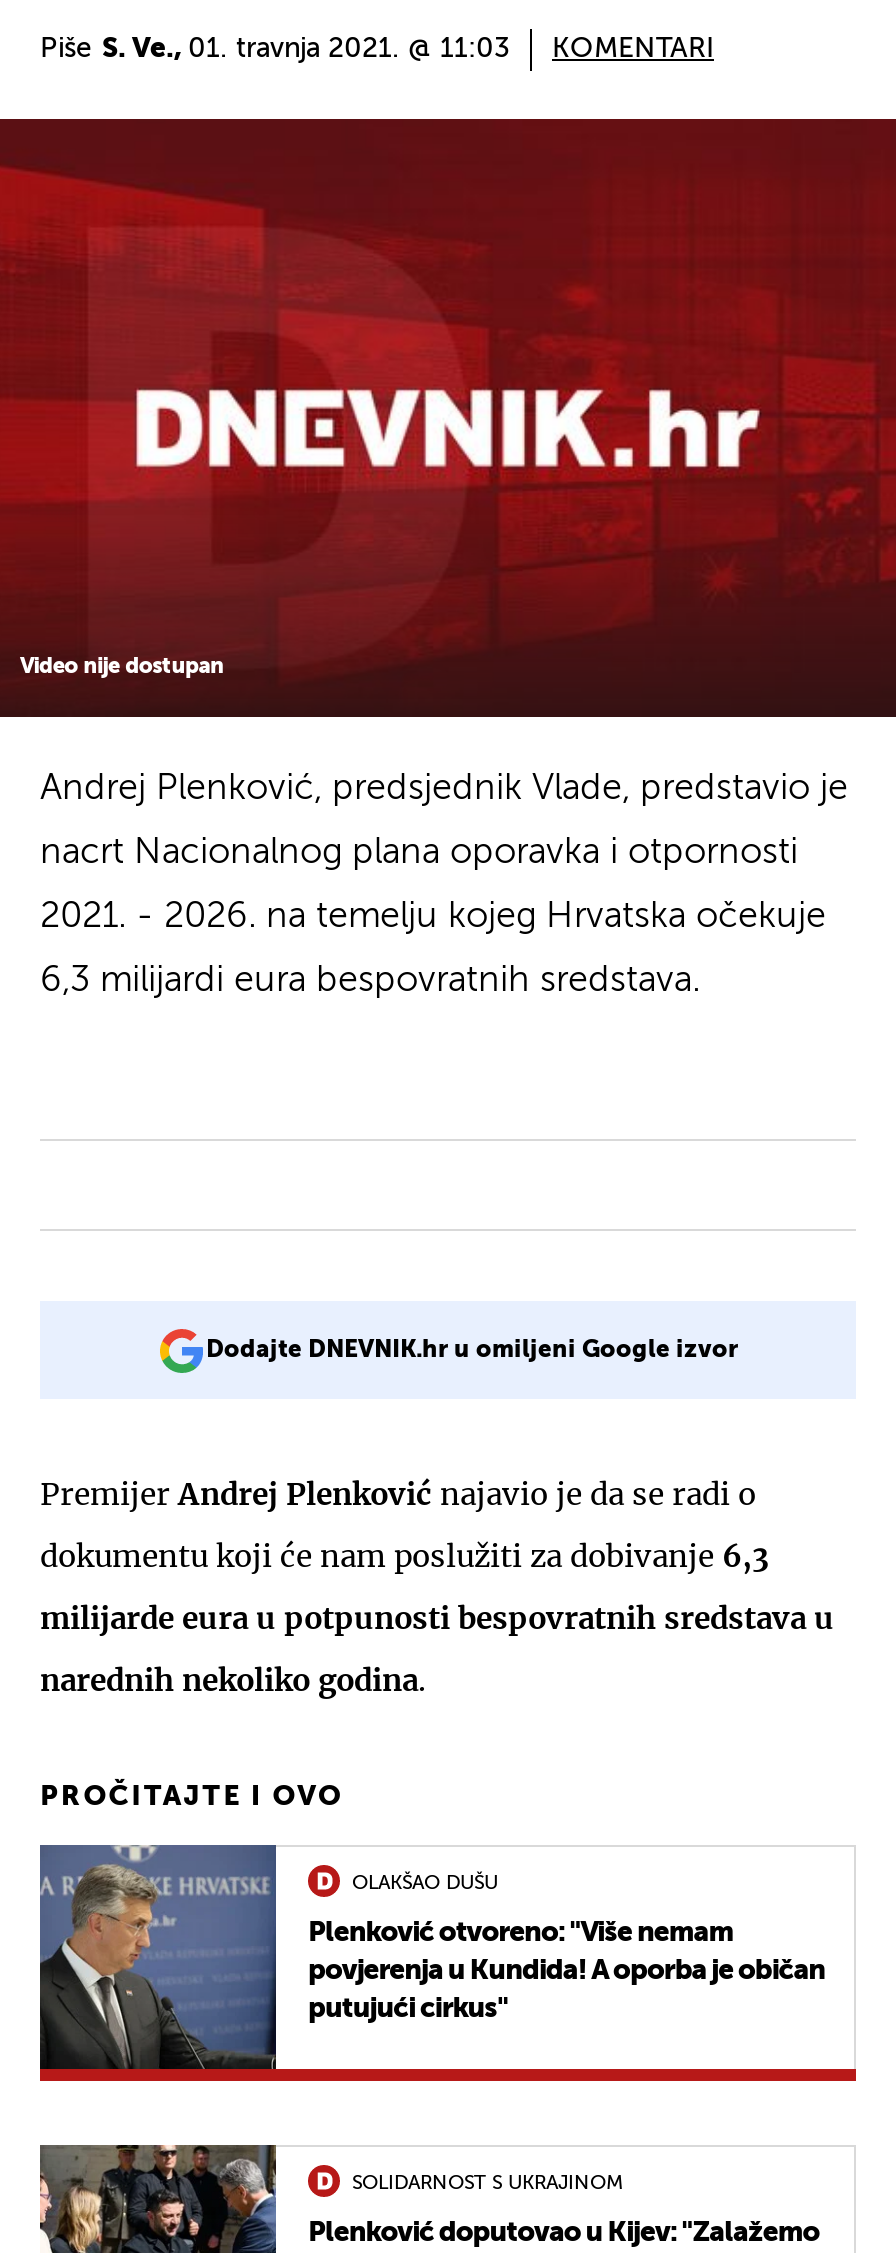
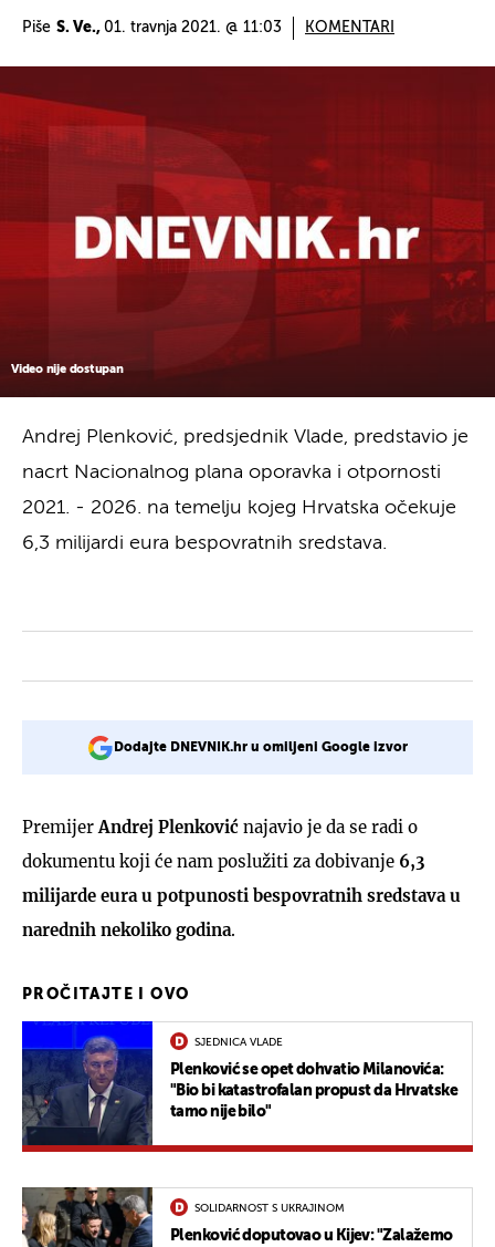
- [image]
- Plenković otvoreno: "Više nemam
- povjerenja u Kundida! A oporba je običan
- putujući cirkus"
+ [image]
+ Plenković se opet dohvatio Milanovića:
+ "Bio bi katastrofalan propust da Hrvatske
+ tamo nije bilo"

- OLAKŠAO DUŠU
+ SJEDNICA VLADE
